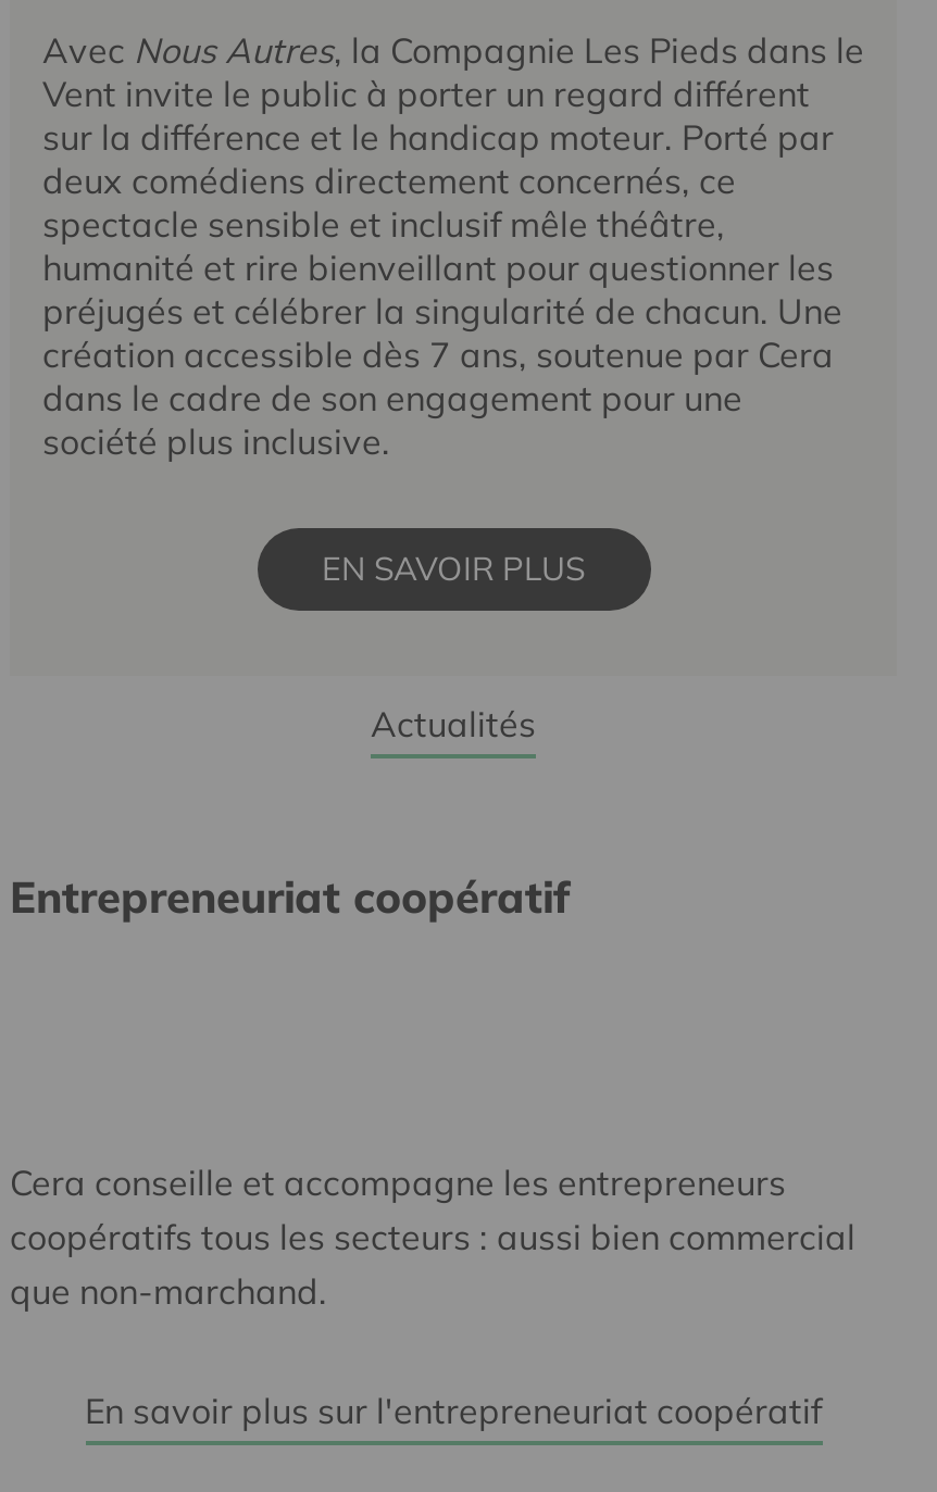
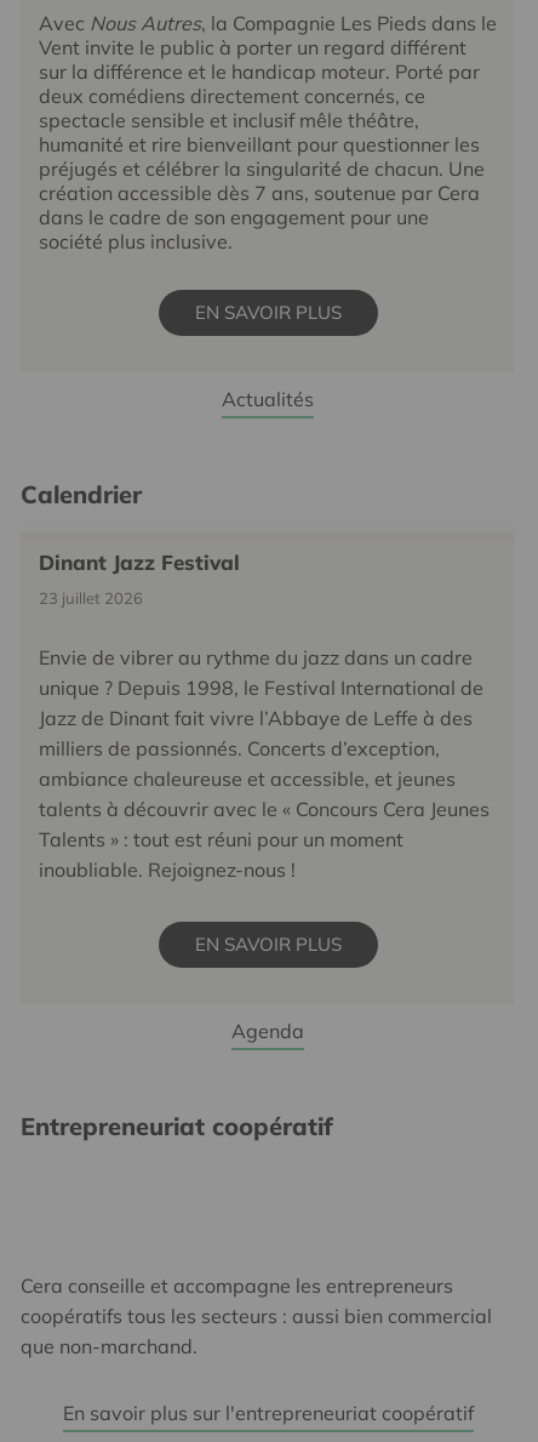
+ Calendrier
+ Dinant Jazz Festival
+ 23 juillet 2026
+ Envie de vibrer au rythme du jazz dans un cadre
+ unique ? Depuis 1998, le Festival International de
+ Jazz de Dinant fait vivre l’Abbaye de Leffe à des
+ milliers de passionnés. Concerts d’exception,
+ ambiance chaleureuse et accessible, et jeunes
+ talents à découvrir avec le « Concours Cera Jeunes
+ Talents » : tout est réuni pour un moment
+ inoubliable. Rejoignez-nous !
+ EN SAVOIR PLUS

+ Agenda
